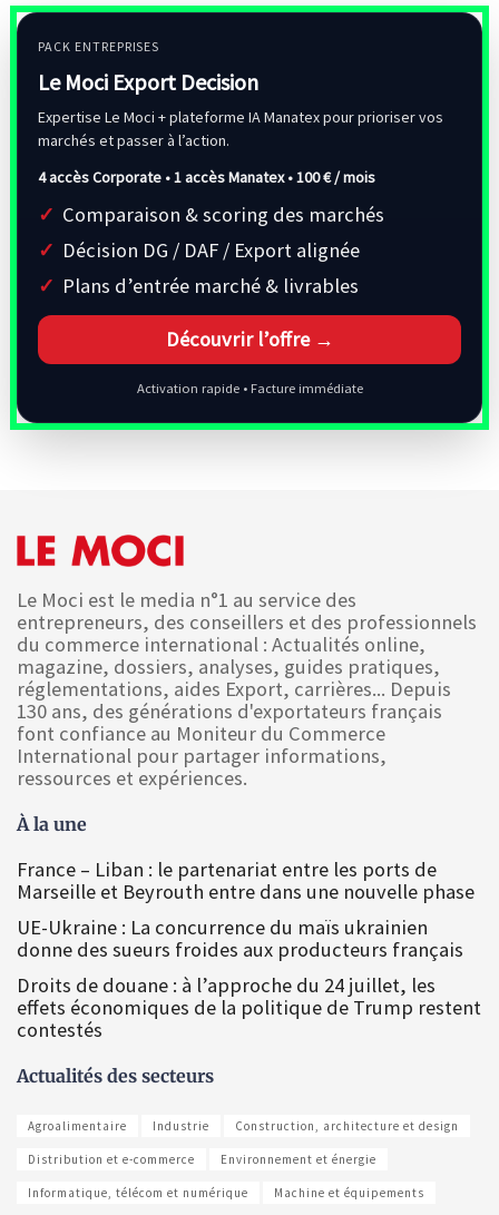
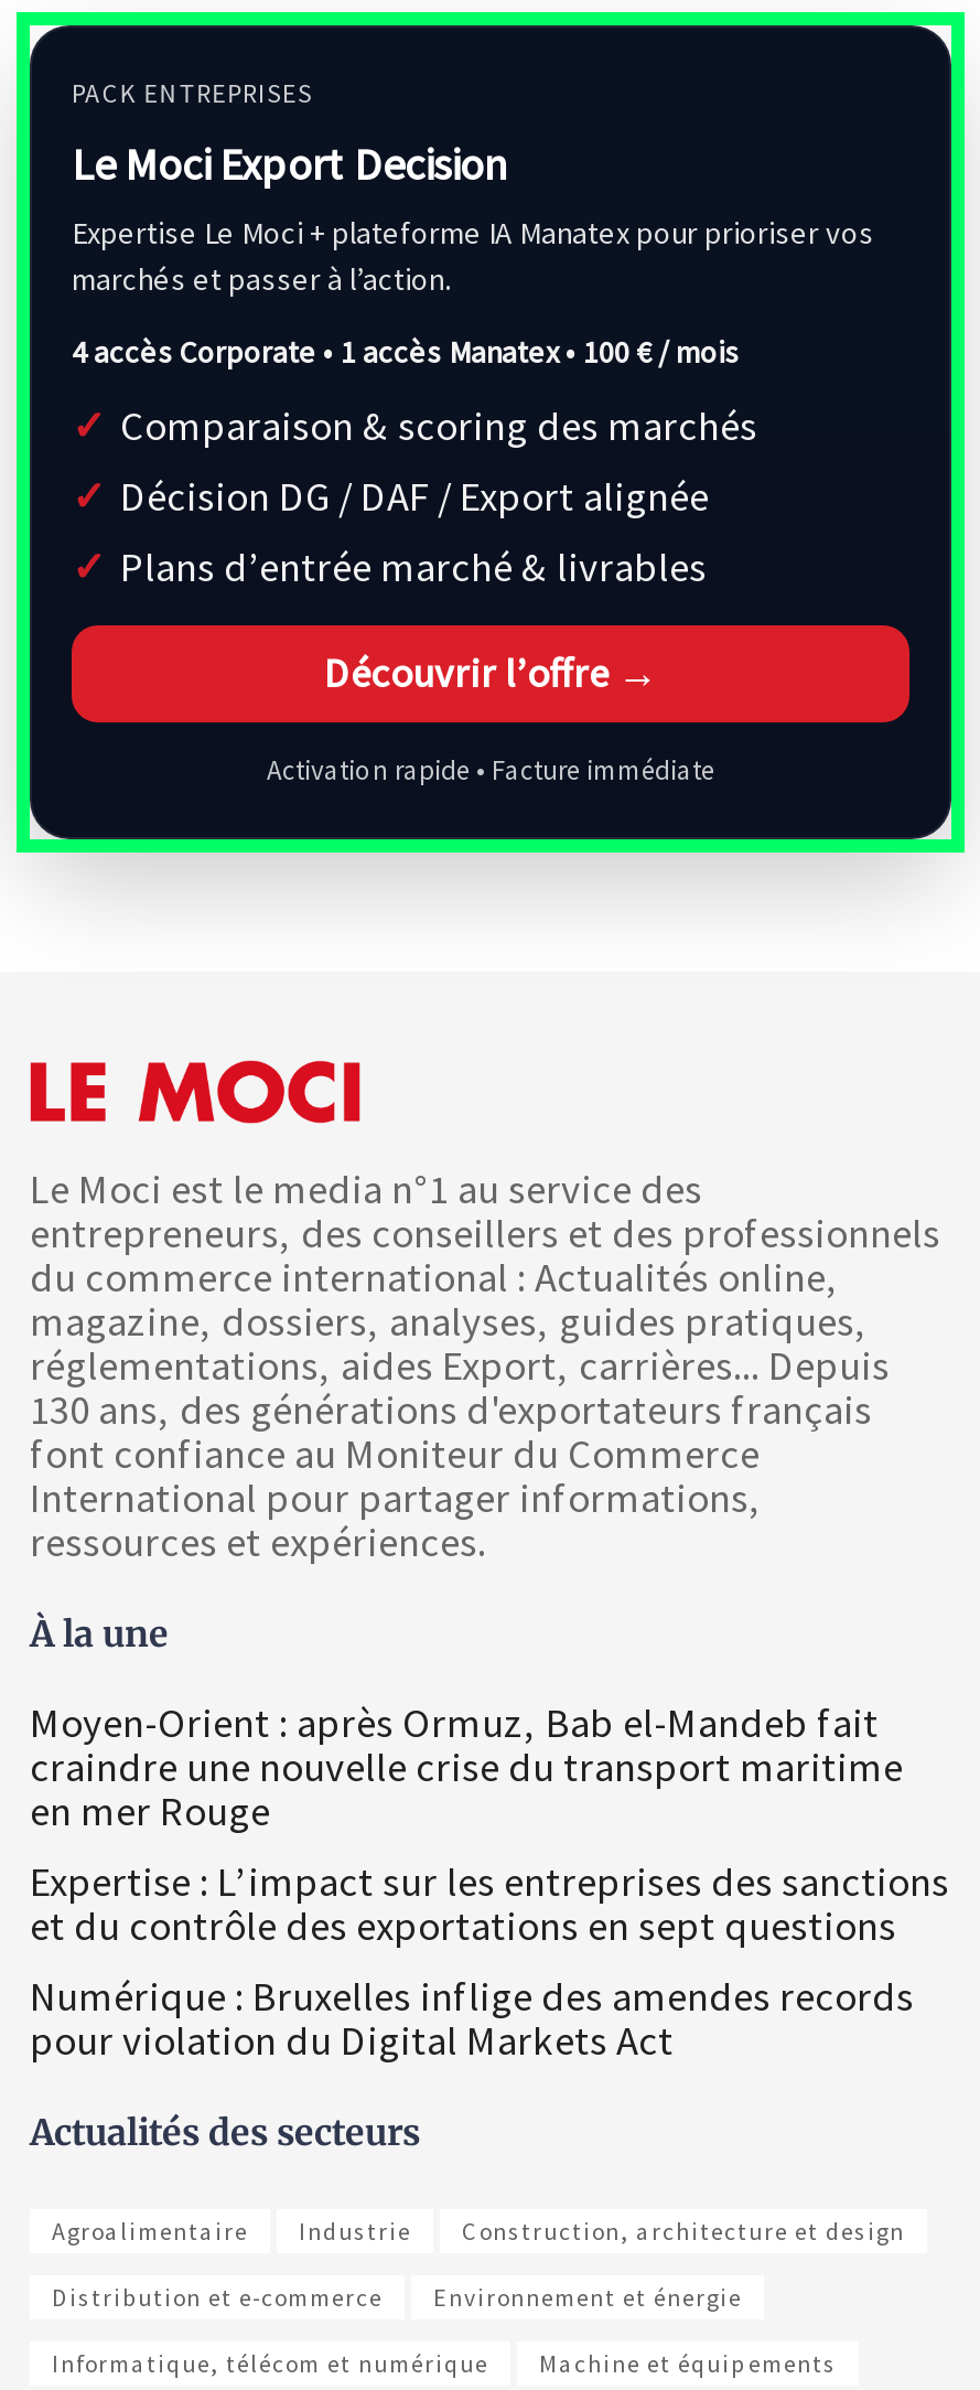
- France – Liban : le partenariat entre les ports de
- Marseille et Beyrouth entre dans une nouvelle phase
- UE-Ukraine : La concurrence du maïs ukrainien
- donne des sueurs froides aux producteurs français
- Droits de douane : à l’approche du 24 juillet, les
- effets économiques de la politique de Trump restent
- contestés
+ Moyen-Orient : après Ormuz, Bab el-Mandeb fait
+ craindre une nouvelle crise du transport maritime
+ en mer Rouge
+ Expertise : L’impact sur les entreprises des sanctions
+ et du contrôle des exportations en sept questions
+ Numérique : Bruxelles inflige des amendes records
+ pour violation du Digital Markets Act
